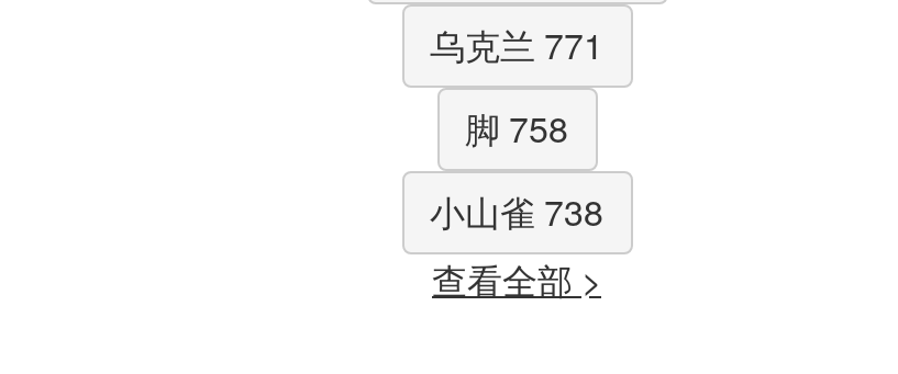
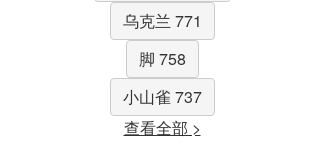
- 小山雀 738
+ 小山雀 737
